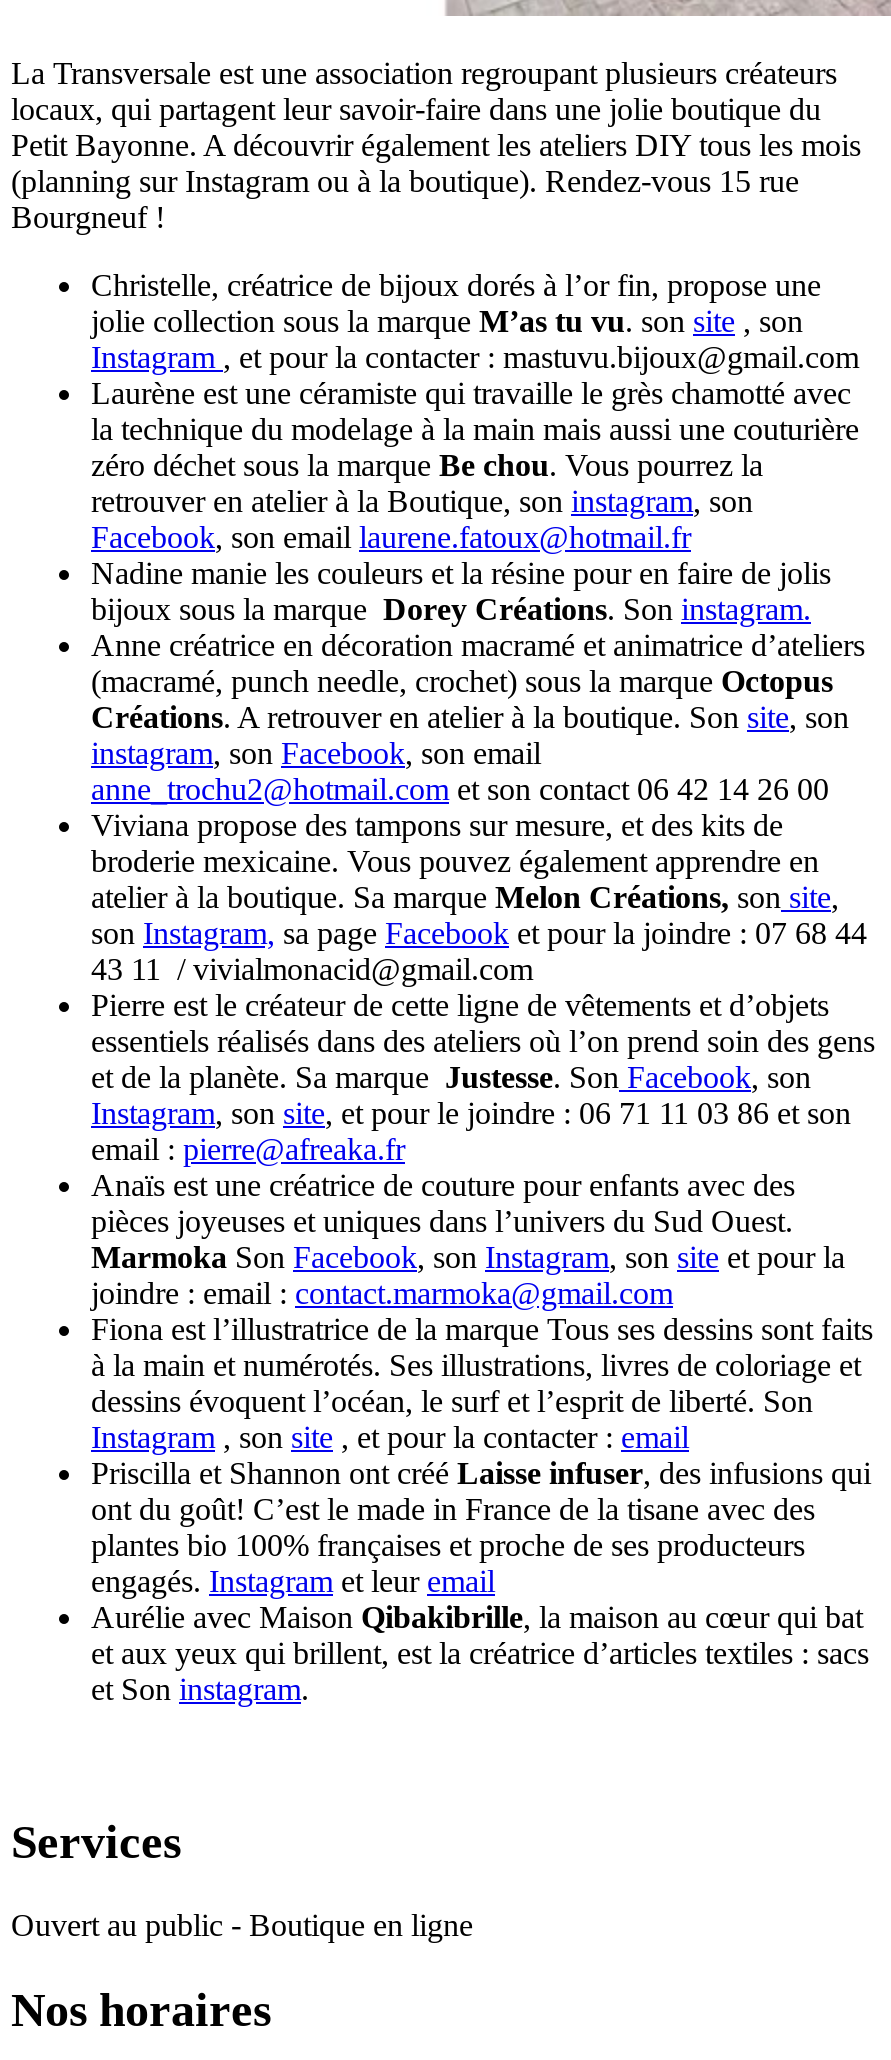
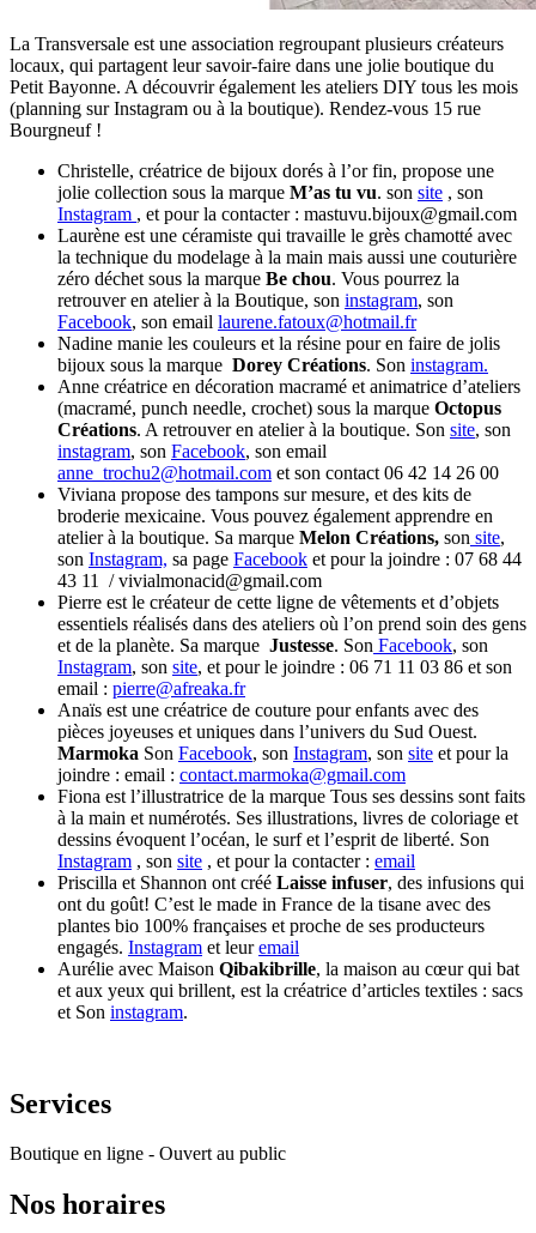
- Ouvert au public - Boutique en ligne
+ Boutique en ligne - Ouvert au public
